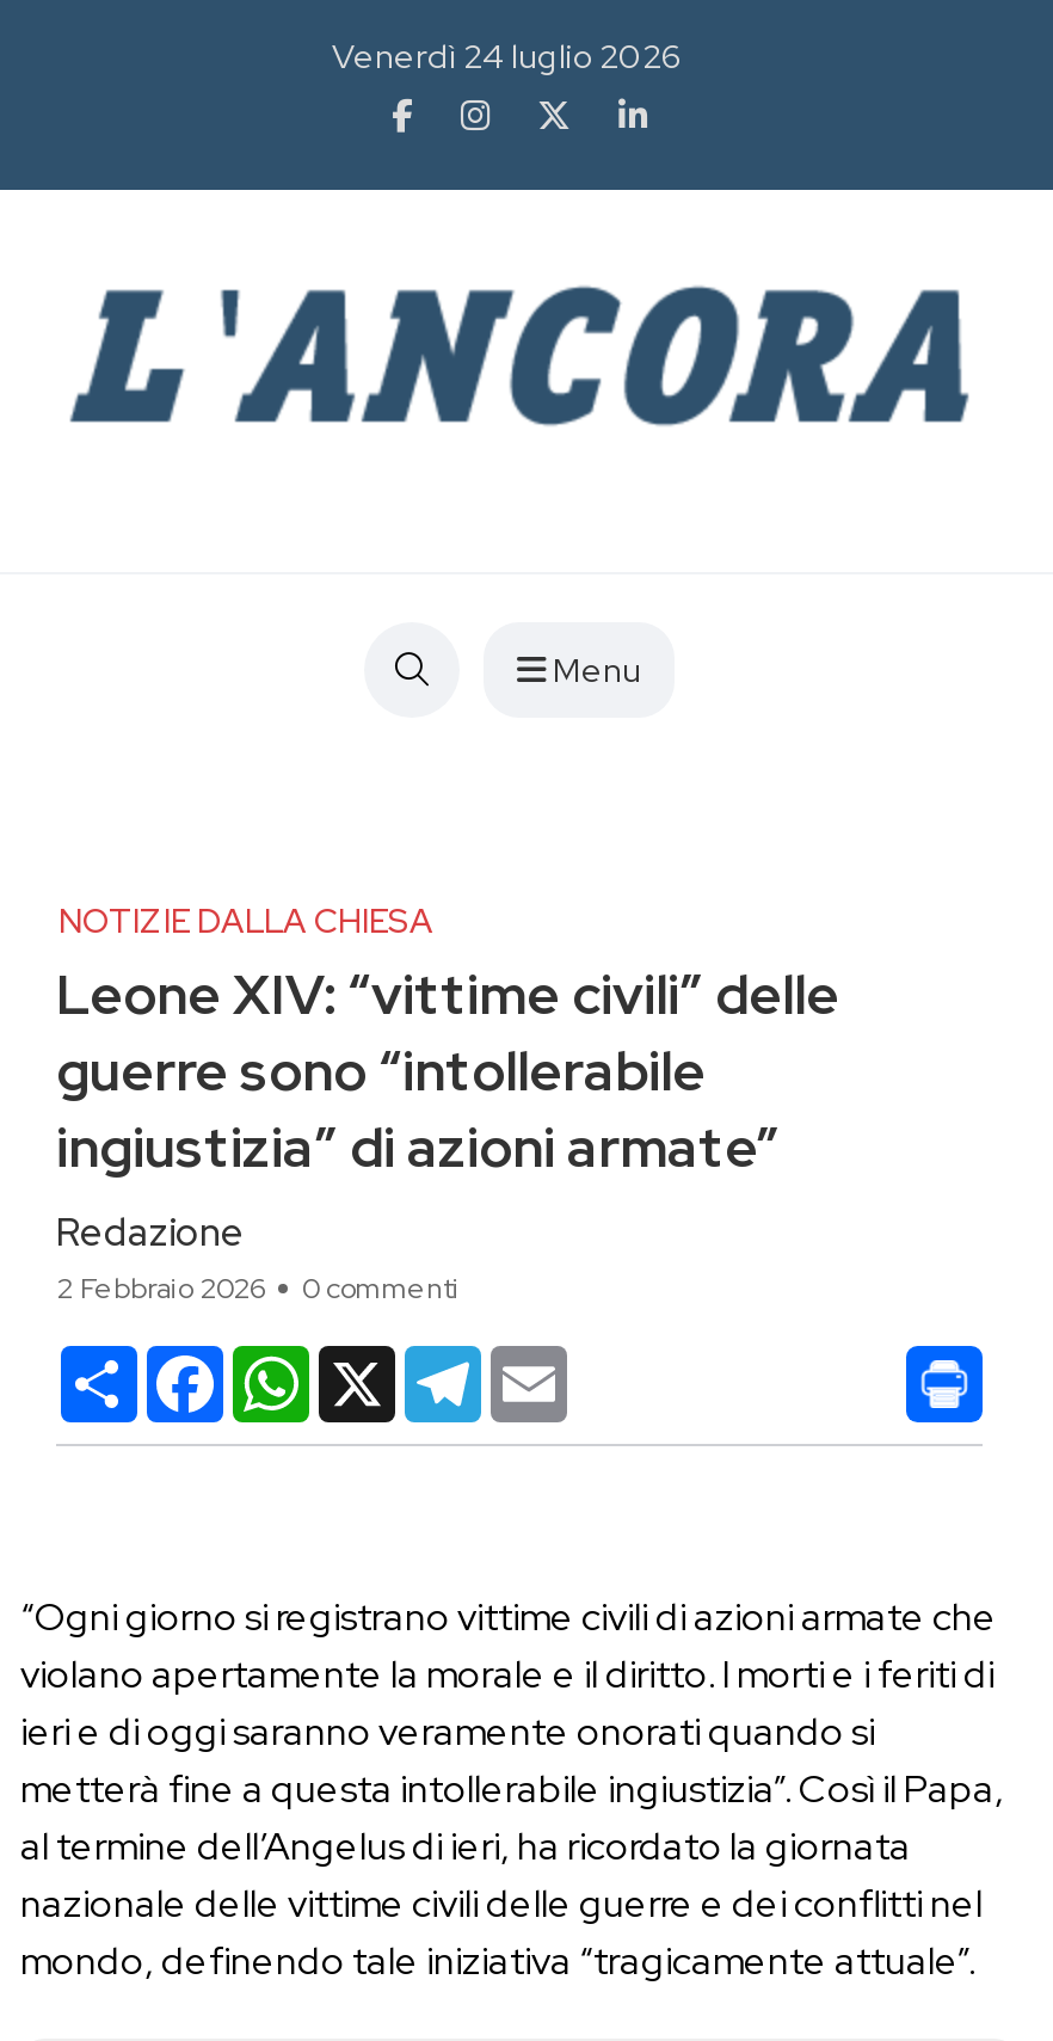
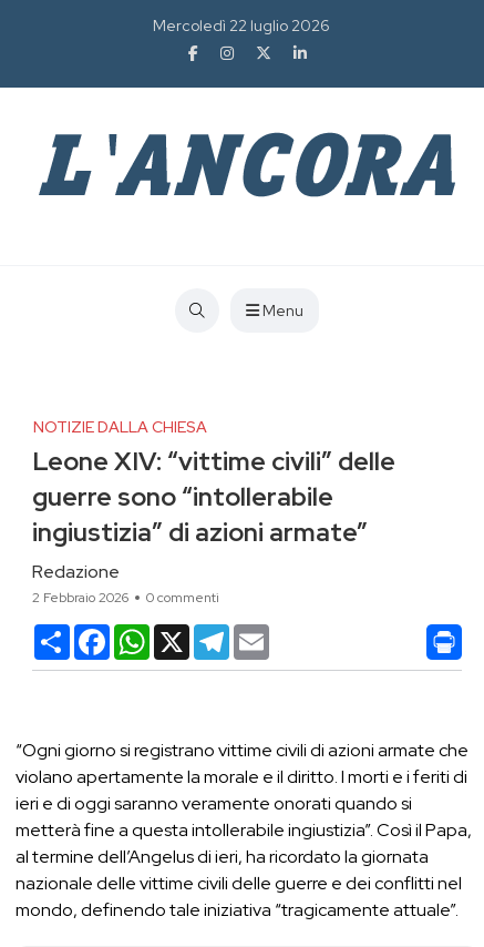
- Venerdì 24 luglio 2026
+ Mercoledì 22 luglio 2026
